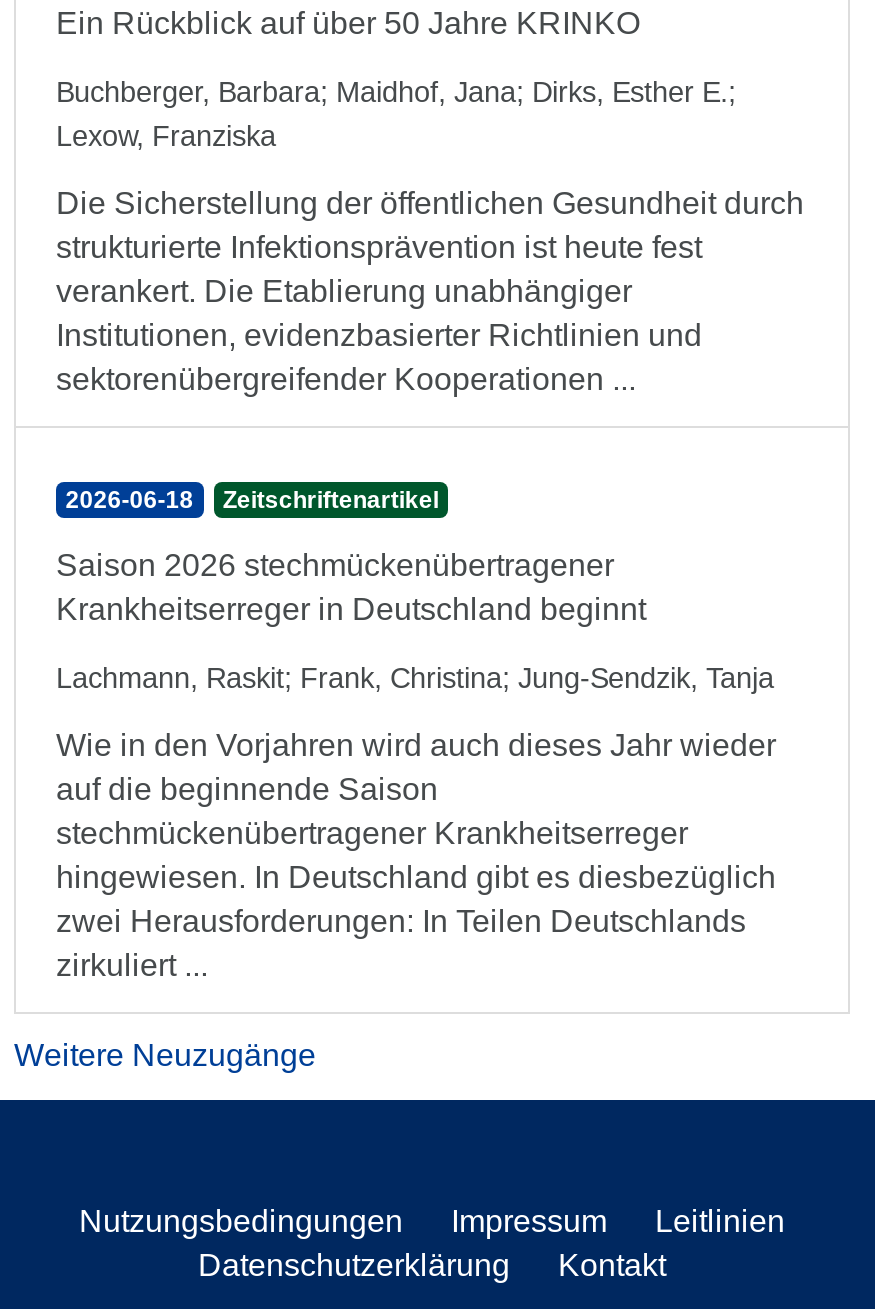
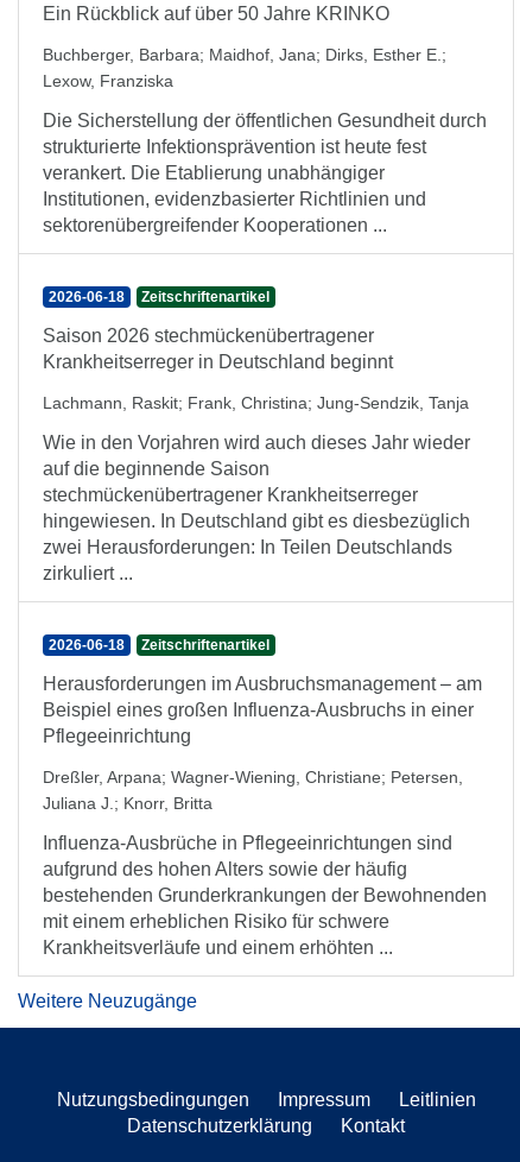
+ 2026-06-18
+ Zeitschriftenartikel
+ Herausforderungen im Ausbruchsmanagement – am
+ Beispiel eines großen Influenza-Ausbruchs in einer
+ Pflegeeinrichtung
+ Dreßler, Arpana; Wagner-Wiening, Christiane; Petersen,
+ Juliana J.; Knorr, Britta
+ Influenza-Ausbrüche in Pflegeeinrichtungen sind
+ aufgrund des hohen Alters sowie der häufig
+ bestehenden Grunderkrankungen der Bewohnenden
+ mit einem erheblichen Risiko für schwere
+ Krankheitsverläufe und einem erhöhten ...
